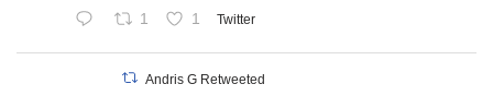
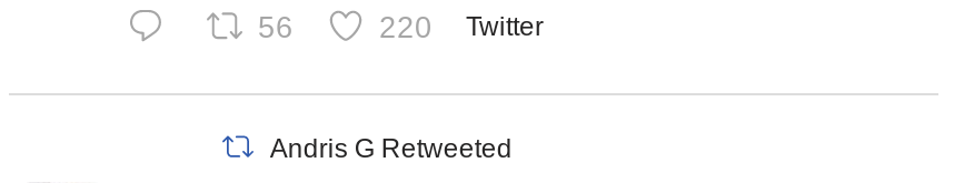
- 1
- 1
+ 56
+ 220
